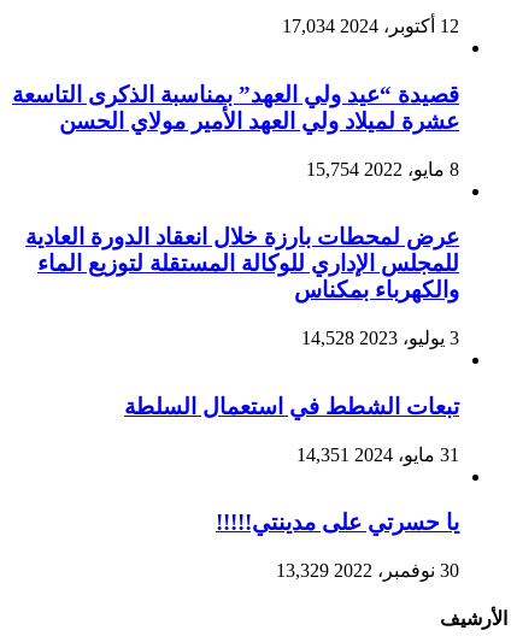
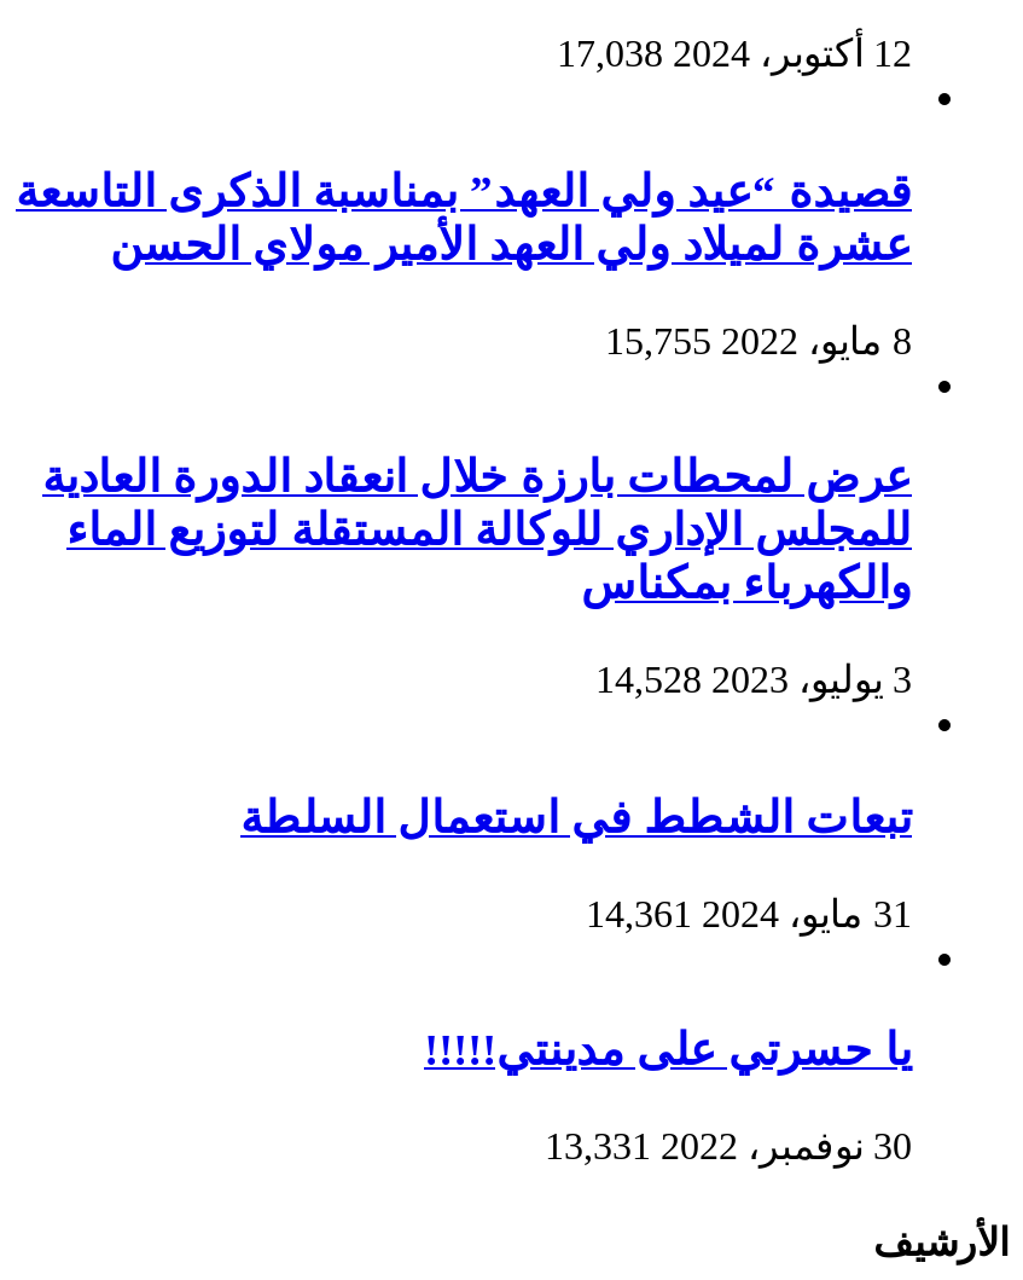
- 17,034
+ 17,038

- 15,754
+ 15,755

- 14,351
+ 14,361

- 13,329
+ 13,331
